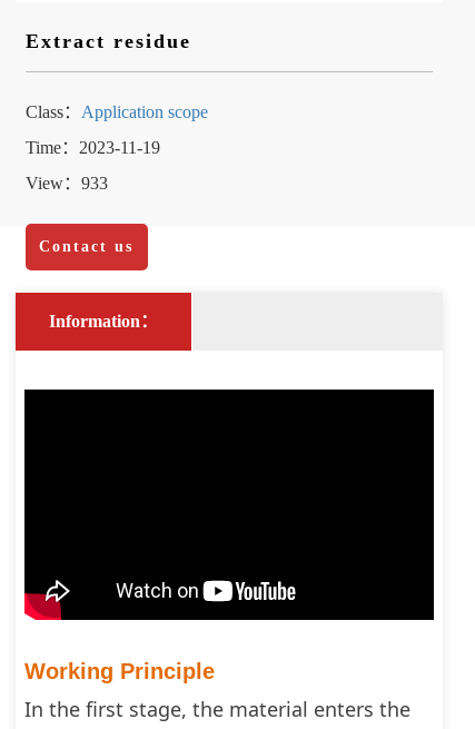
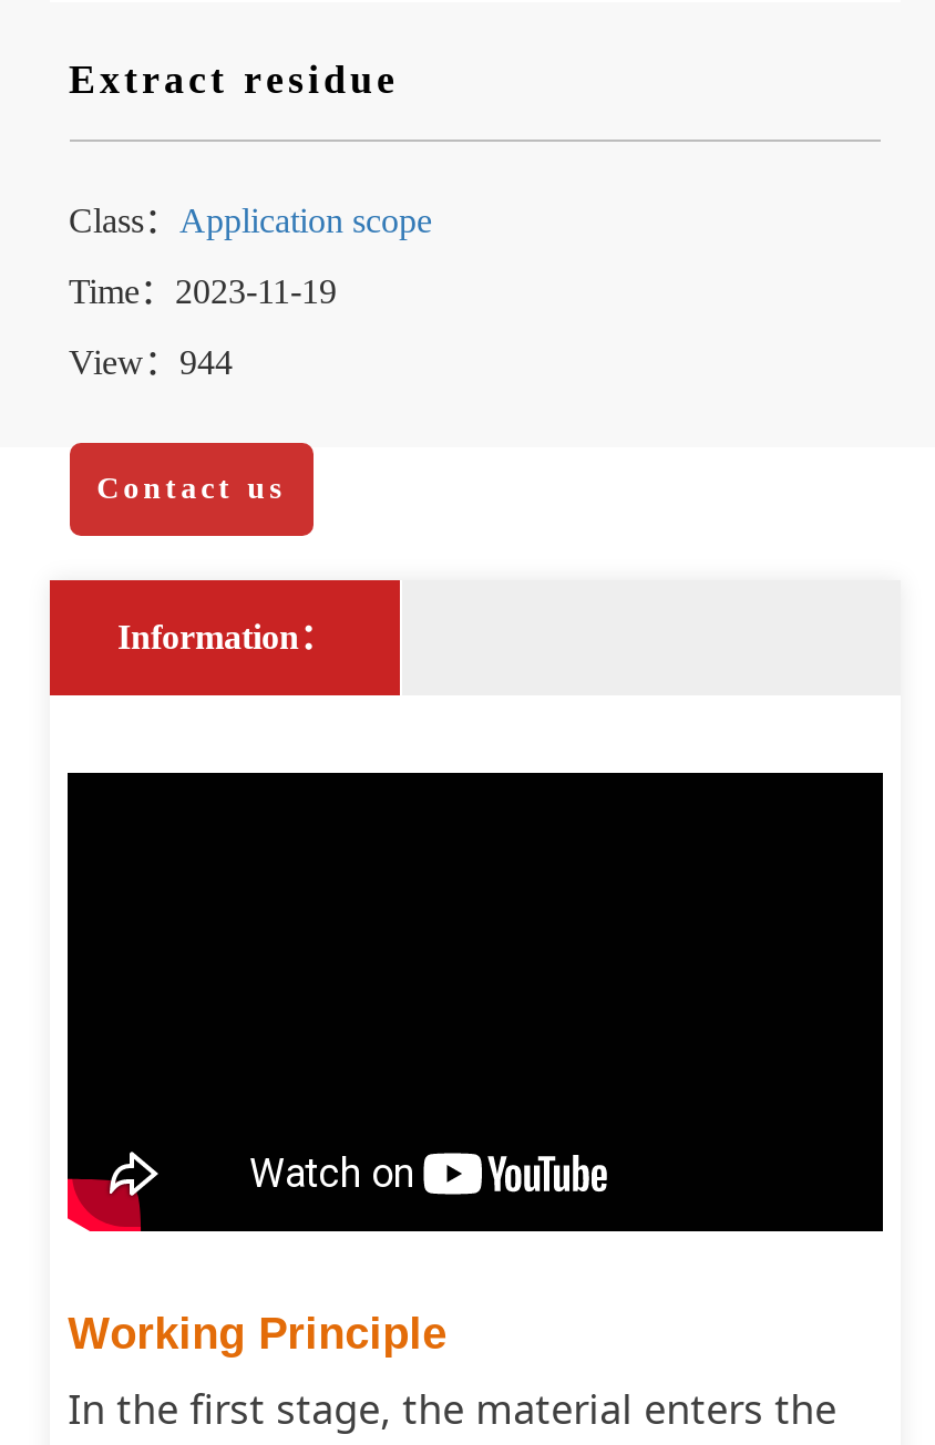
- View：933
+ View：944
